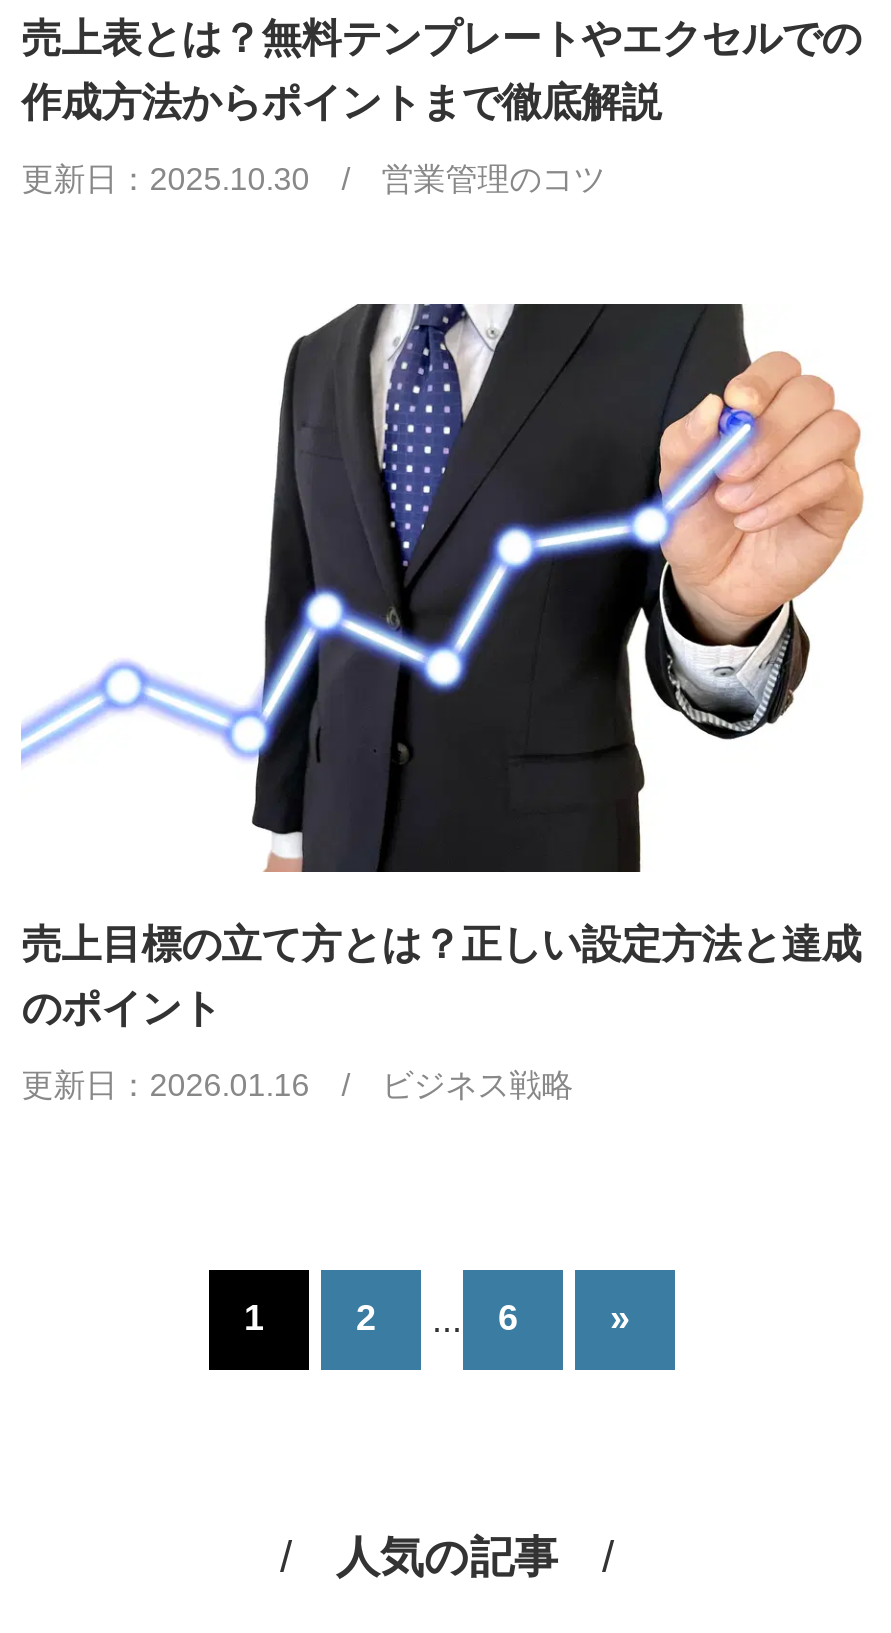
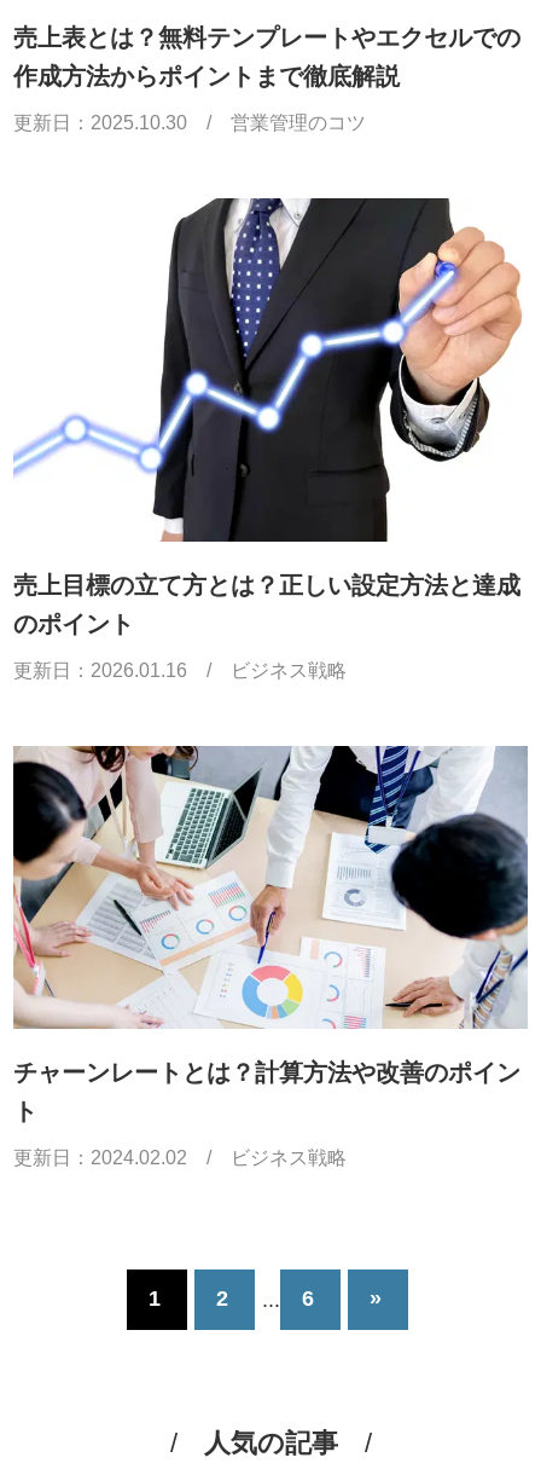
+ [image]
+ チャーンレートとは？計算方法や改善のポイン
+ ト
+ 更新日：2024.02.02 /ビジネス戦略
